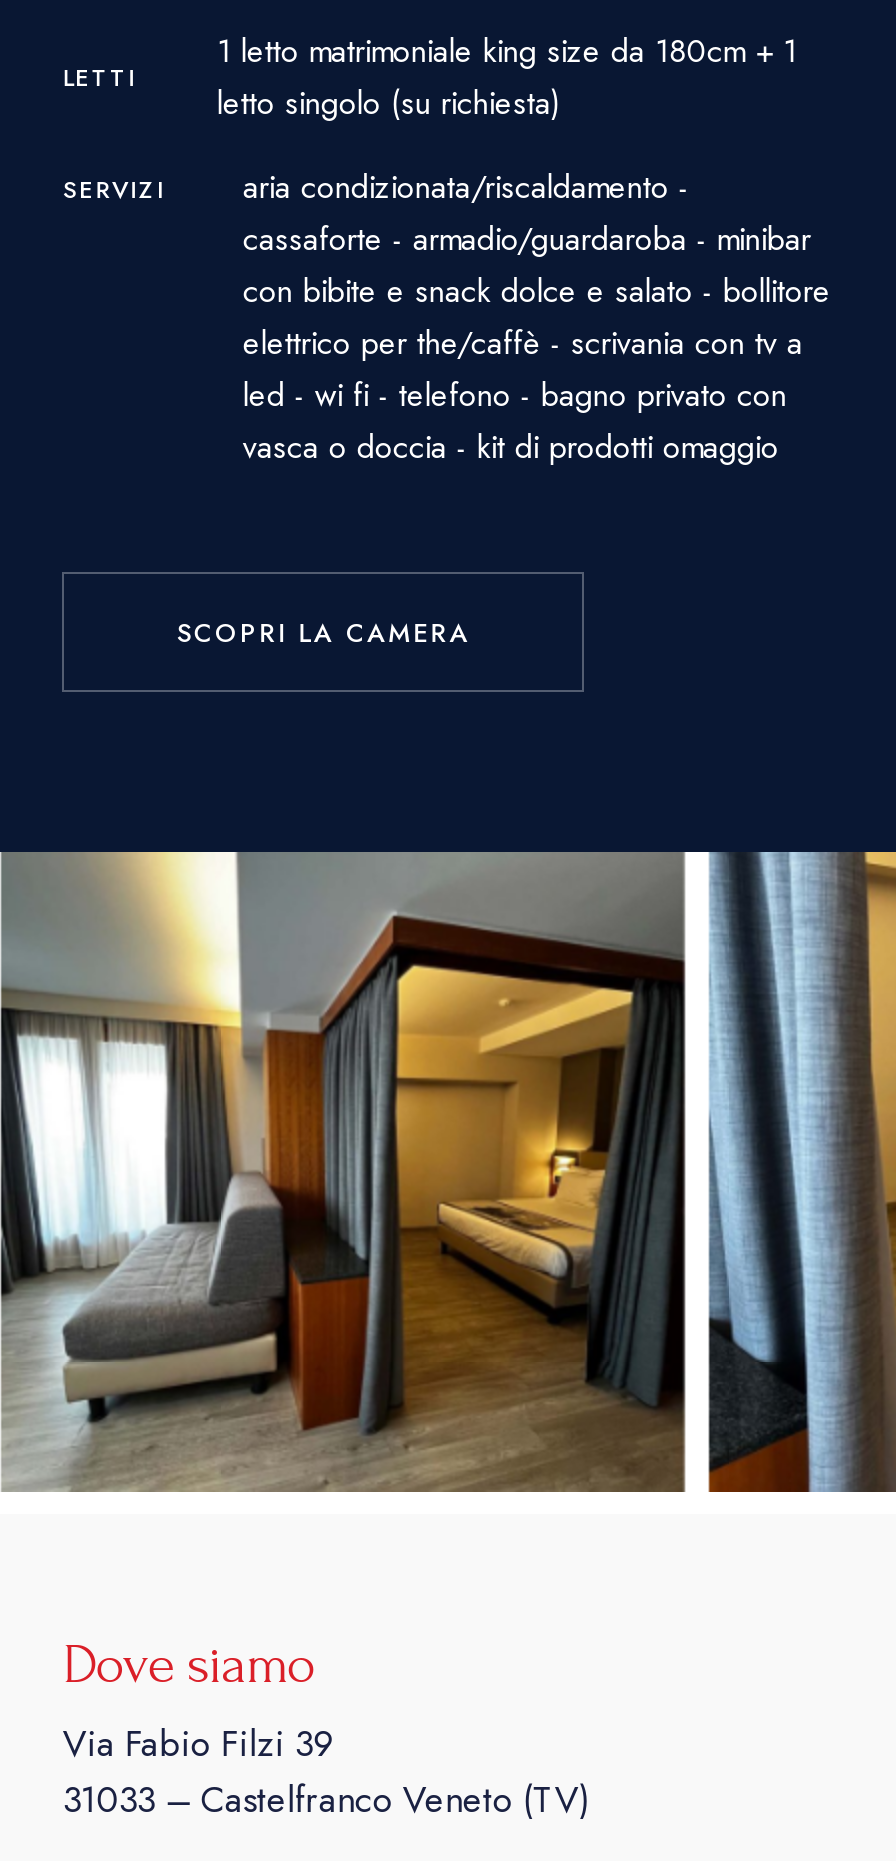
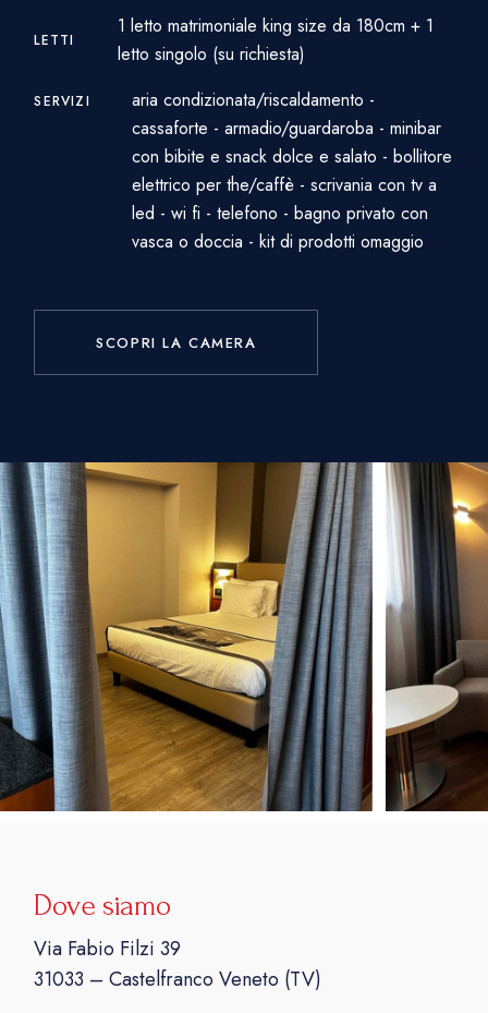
- [image]
+ [image]

- [image]
+ [image]
